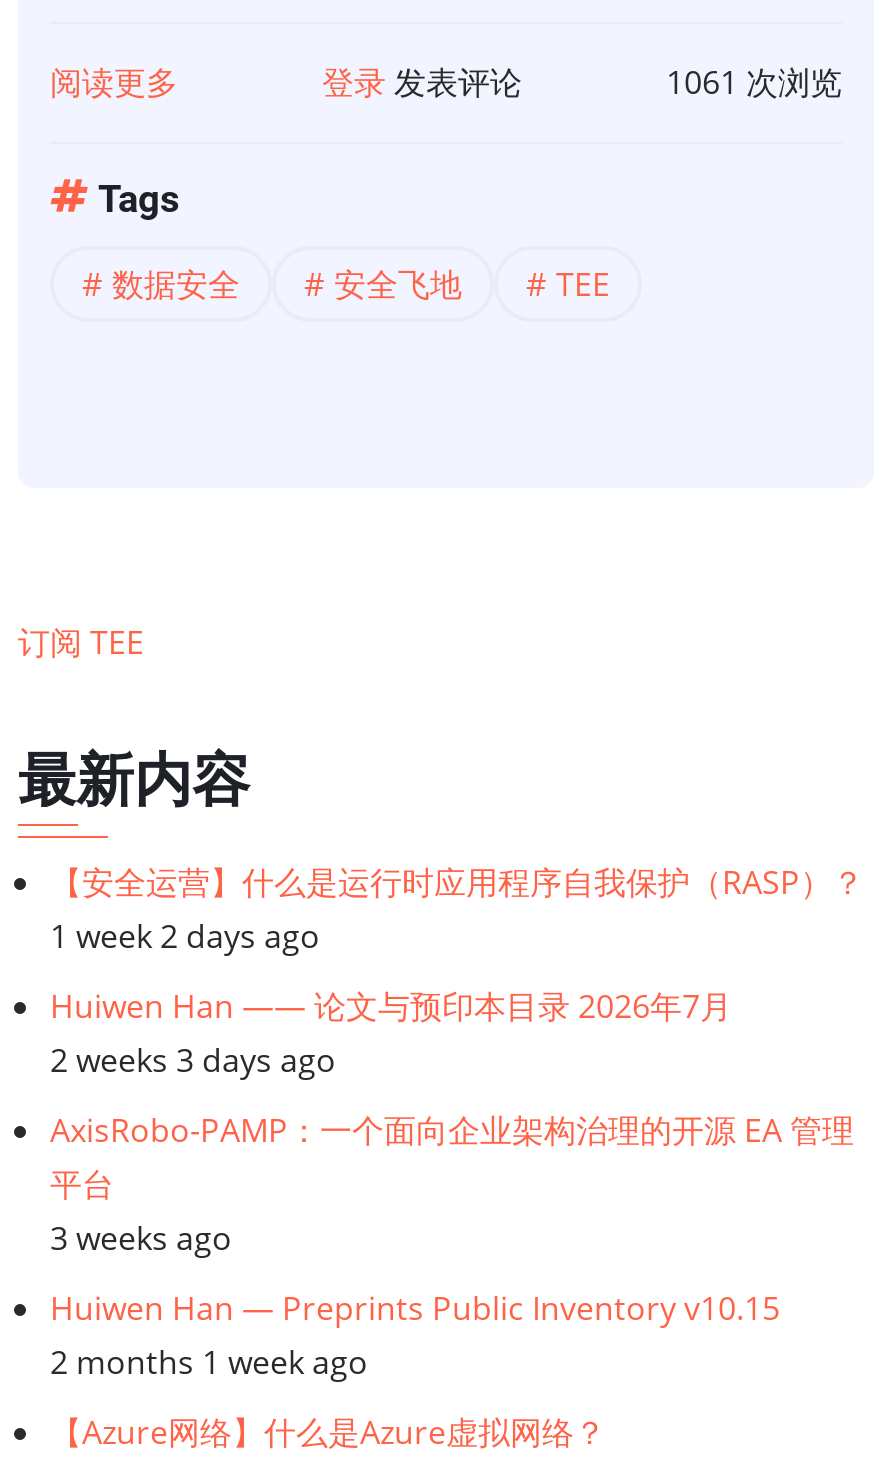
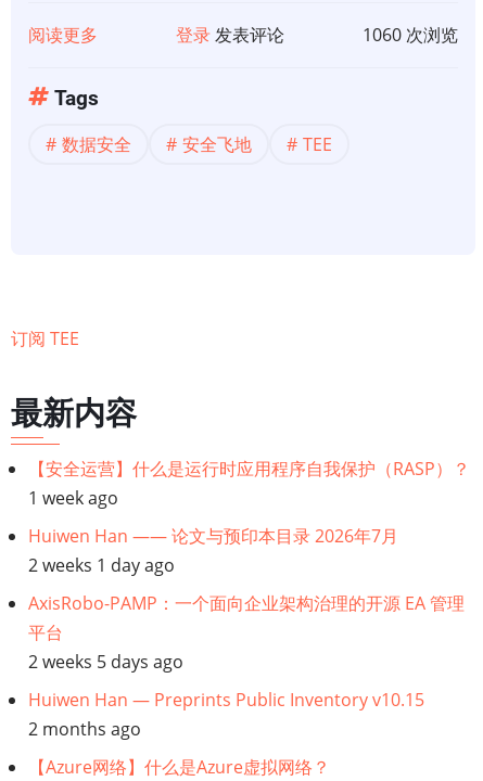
- 1061 次浏览
+ 1060 次浏览

- 1 week 2 days ago
+ 1 week ago

- 2 weeks 3 days ago
+ 2 weeks 1 day ago

- 3 weeks ago
+ 2 weeks 5 days ago

- 2 months 1 week ago
+ 2 months ago
